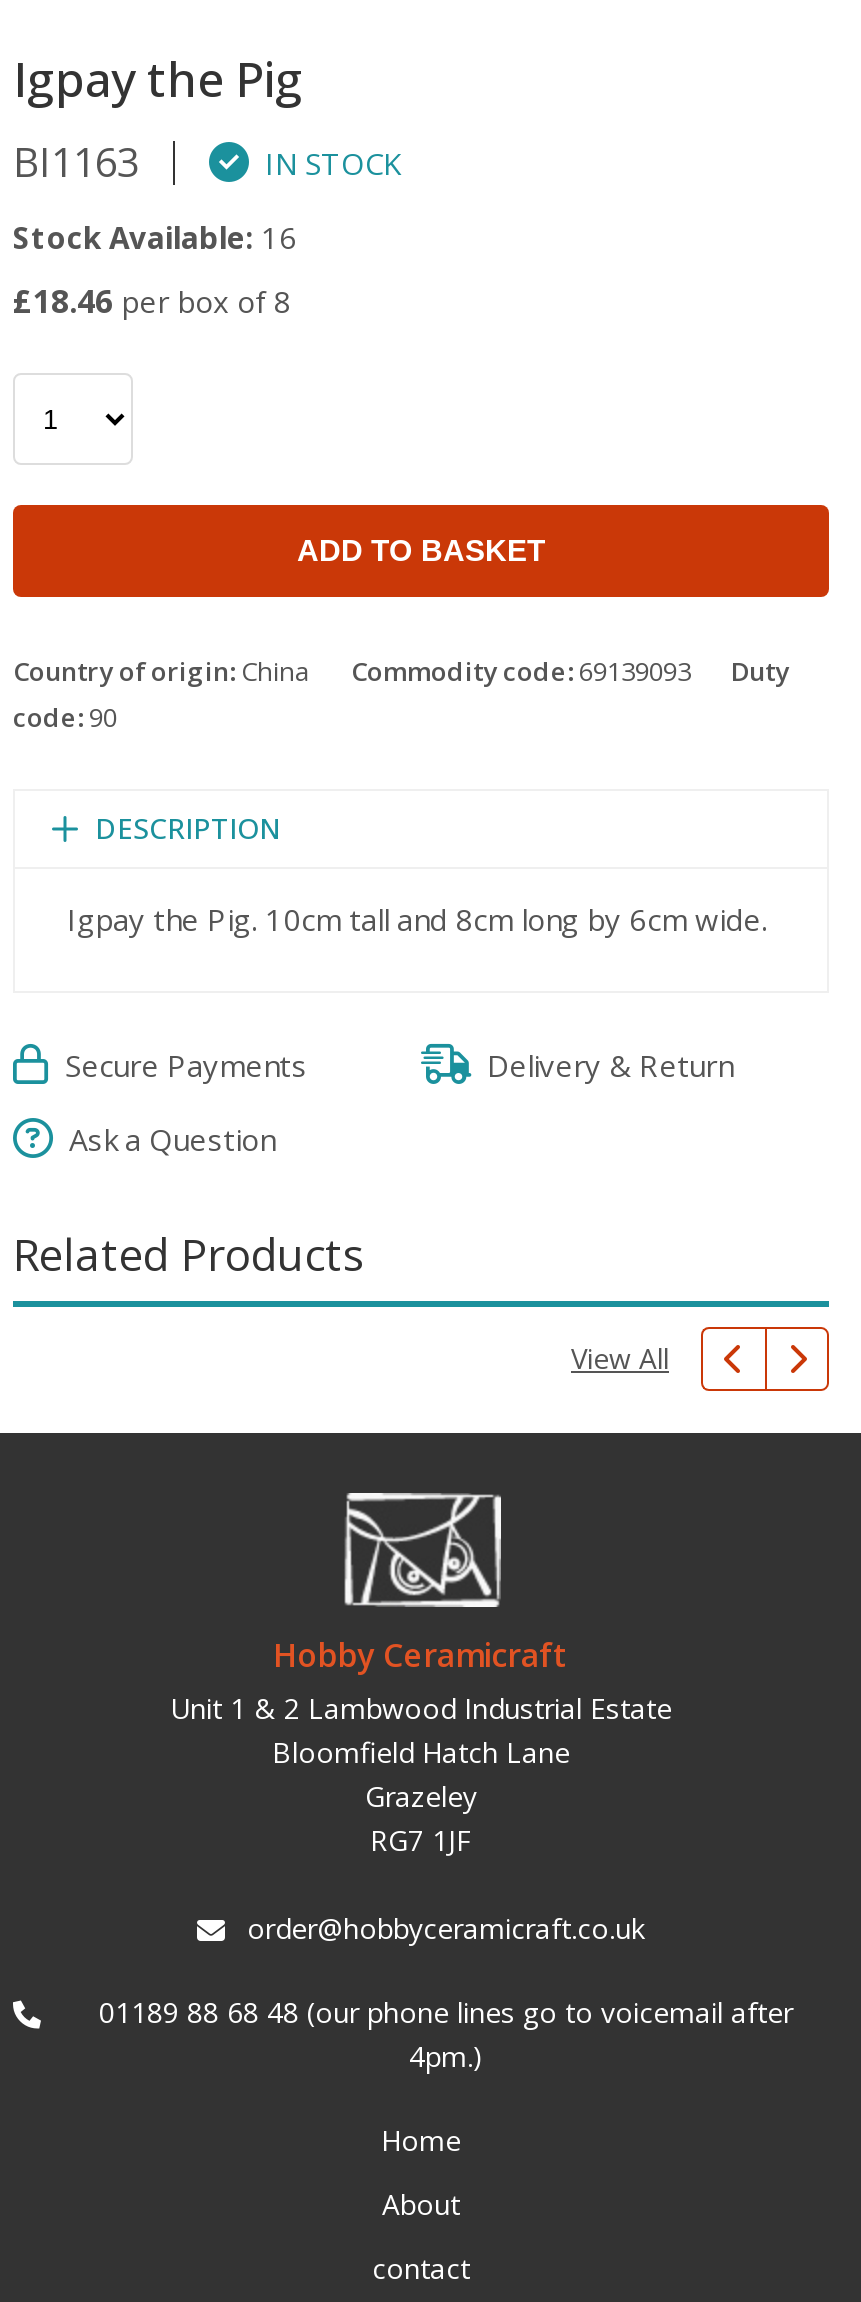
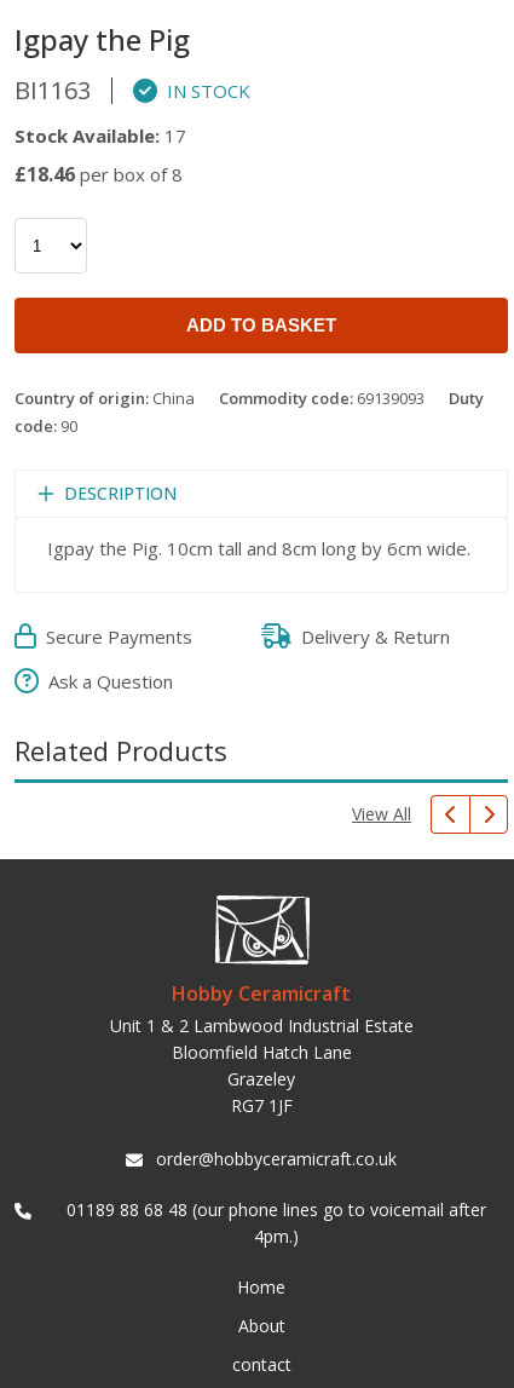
- Stock Available: 16
+ Stock Available: 17
